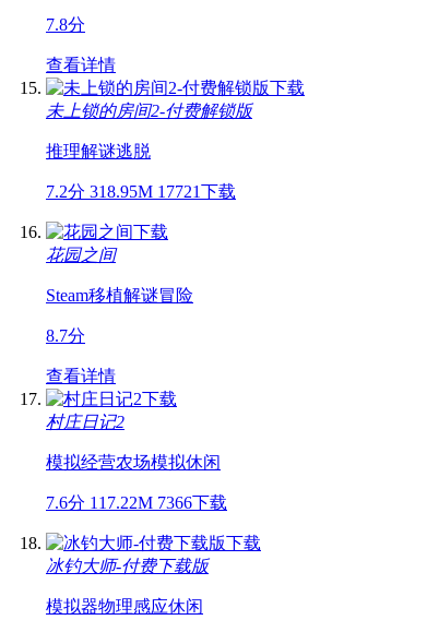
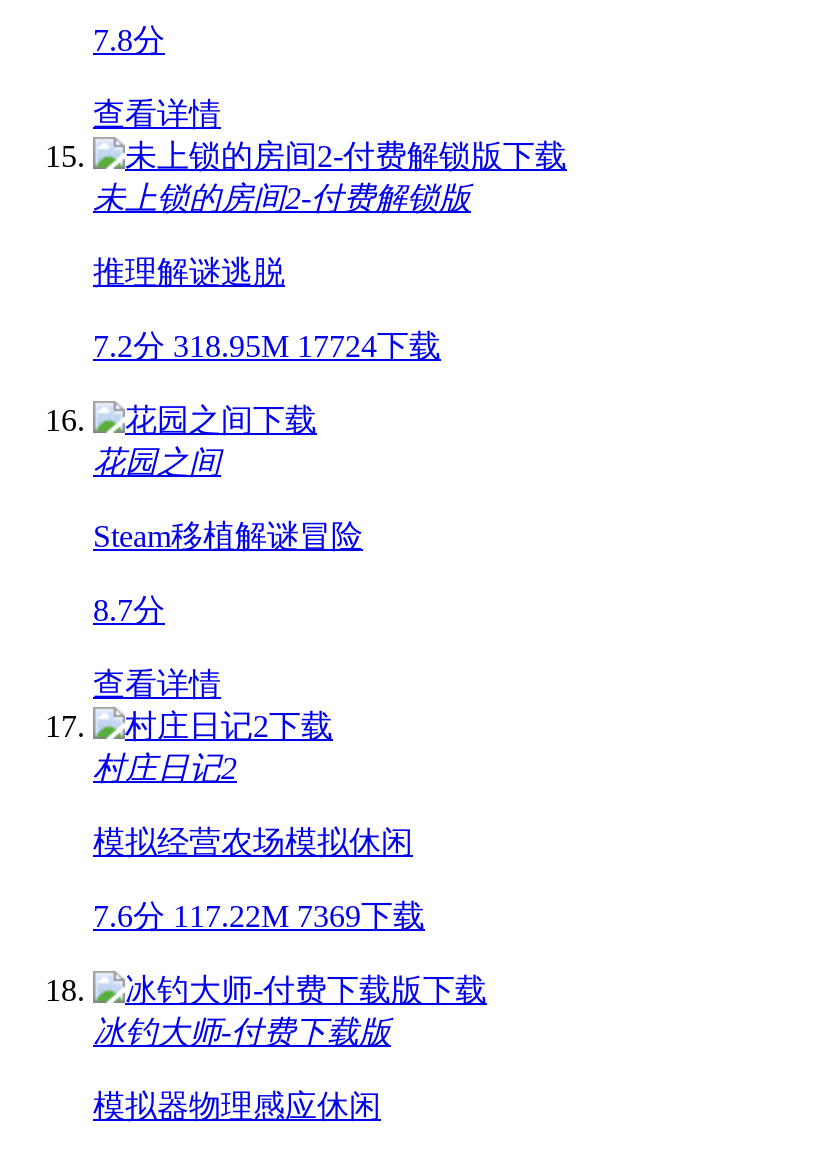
- 7.2分 318.95M 17721下载
+ 7.2分 318.95M 17724下载

- 7.6分 117.22M 7366下载
+ 7.6分 117.22M 7369下载
